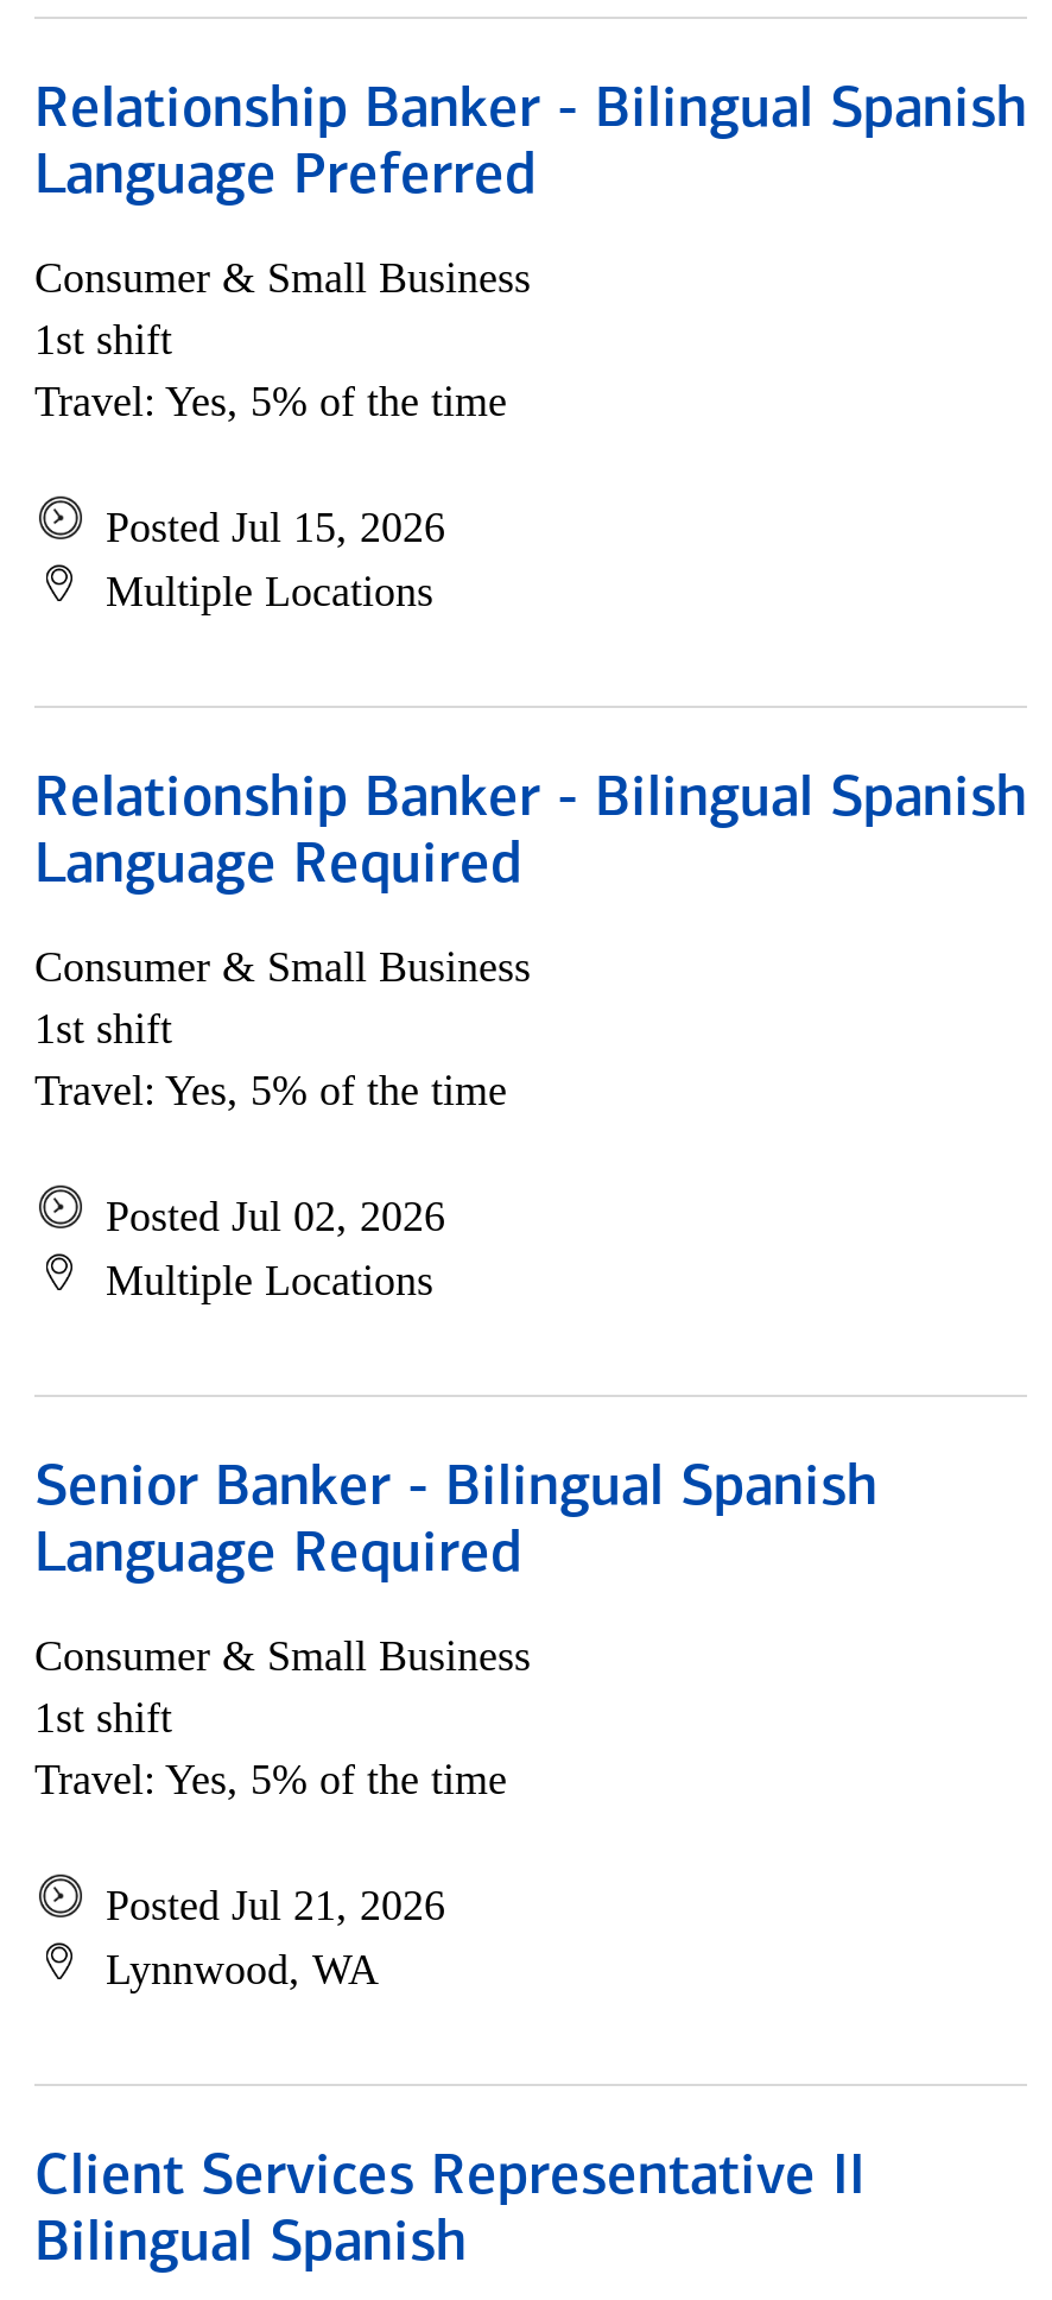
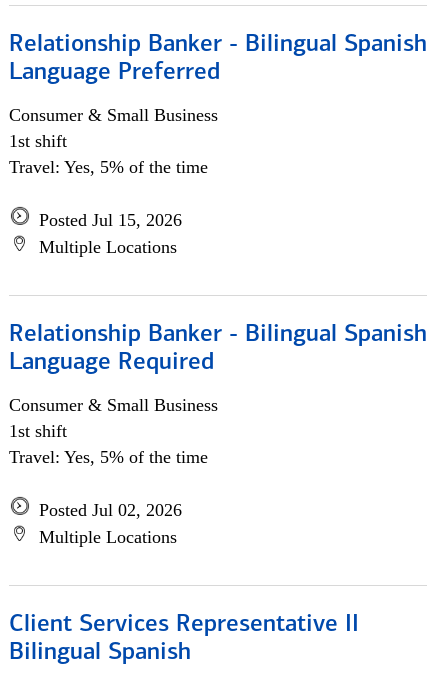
- Senior Banker - Bilingual Spanish
- Language Required
- Consumer & Small Business
- 1st shift
- Travel: Yes, 5% of the time
- Posted Jul 21, 2026
- Lynnwood, WA
